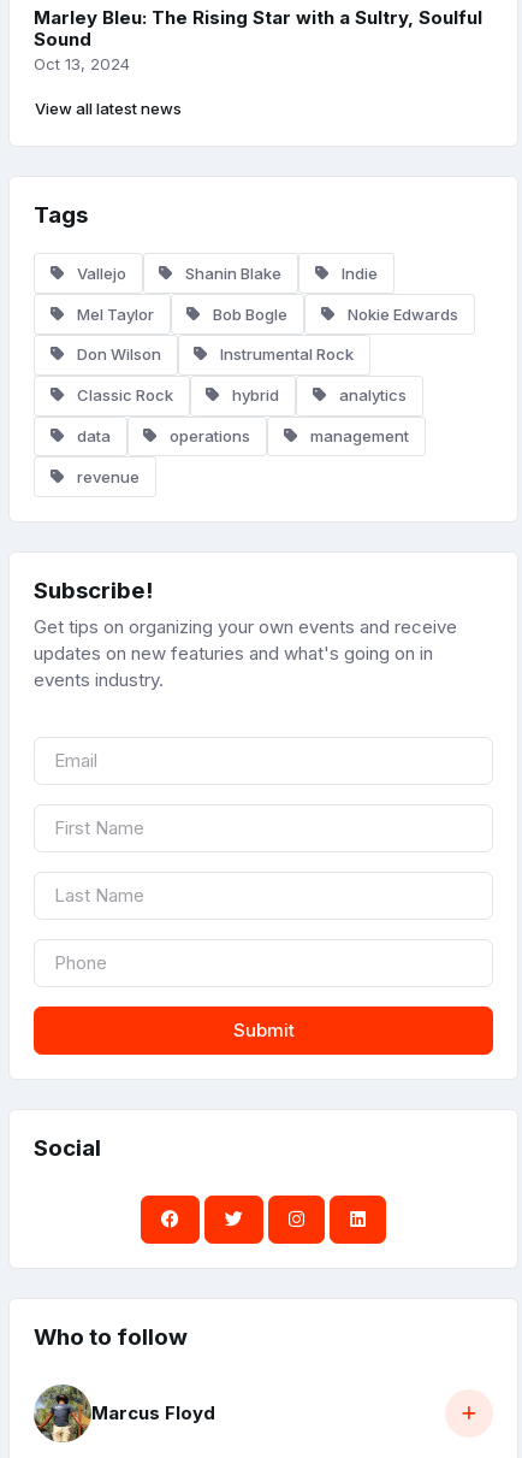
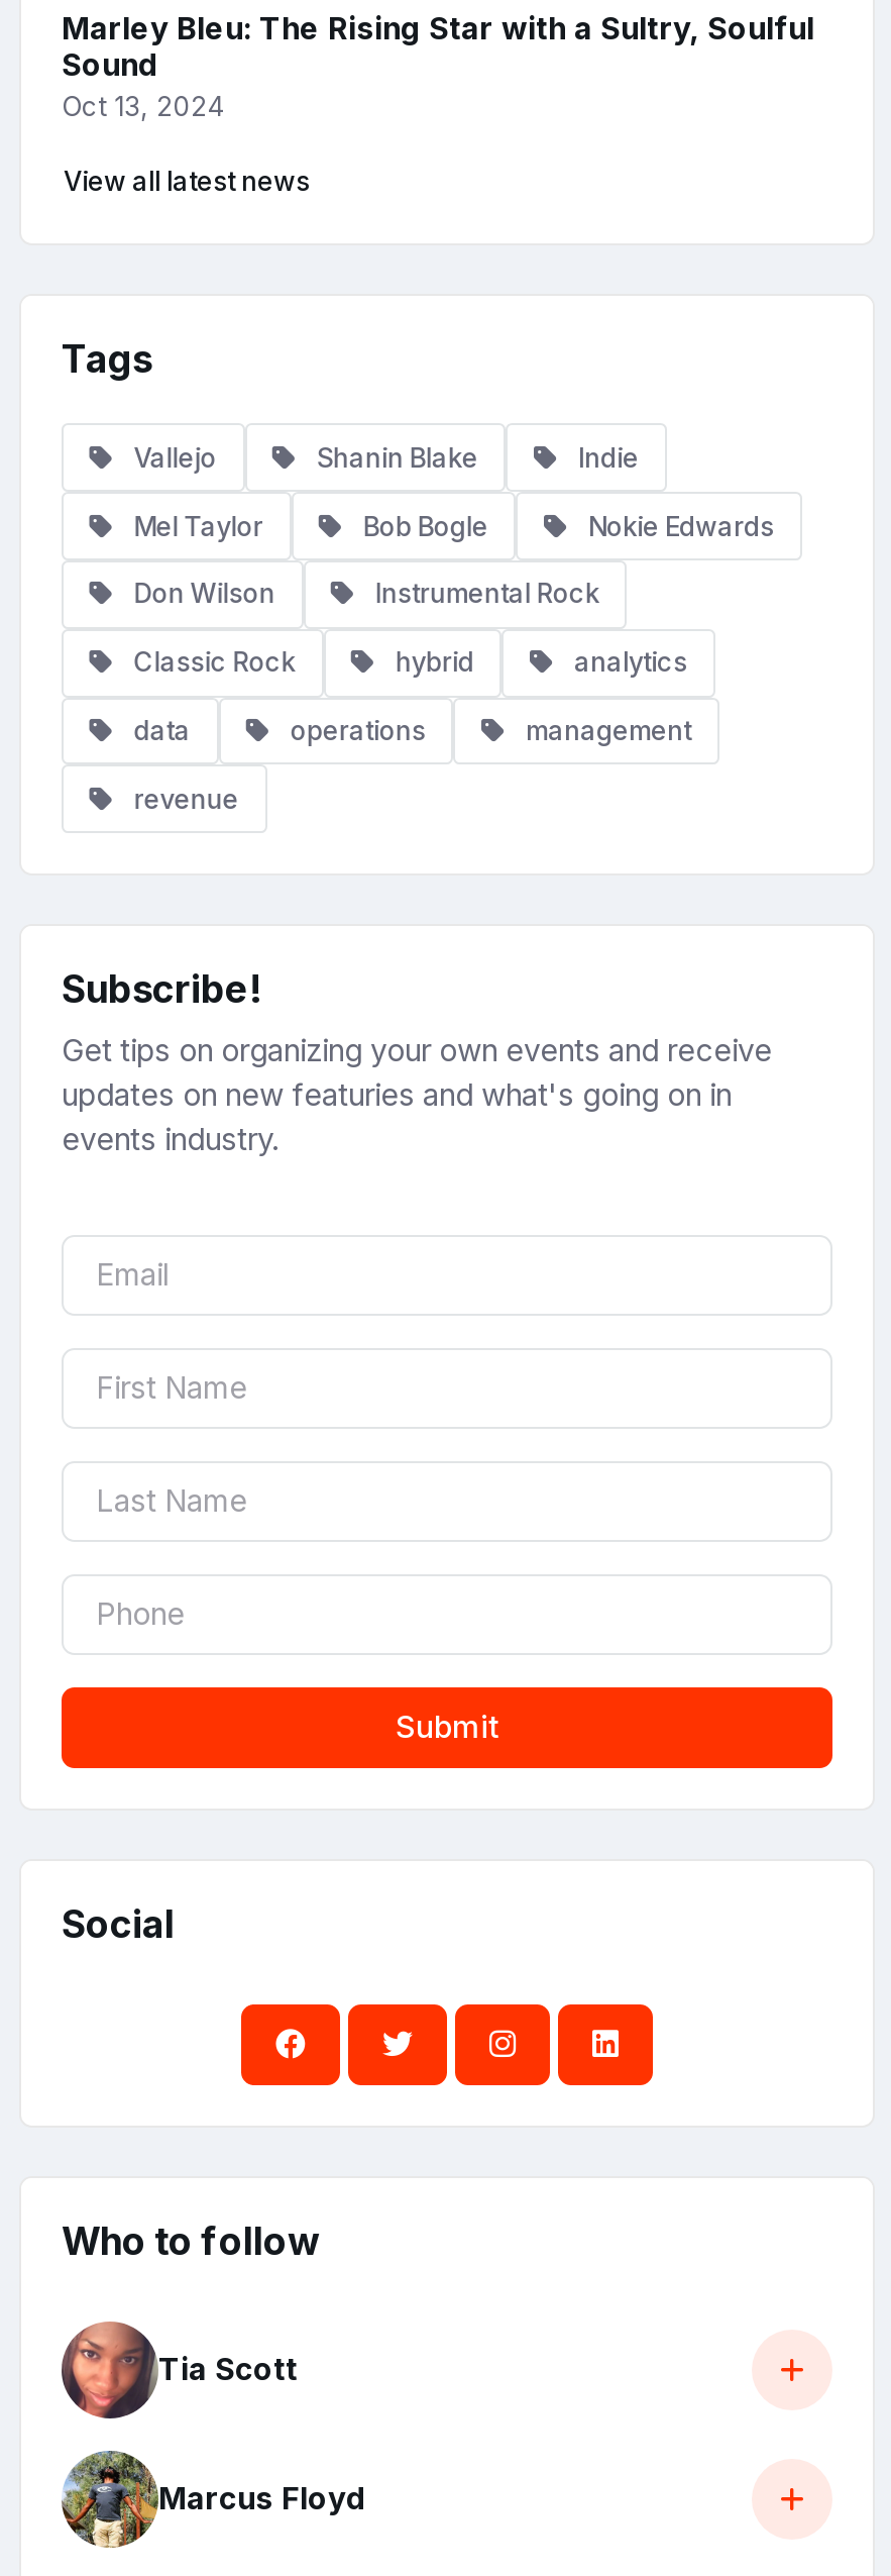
+ [image]
+ Tia Scott
